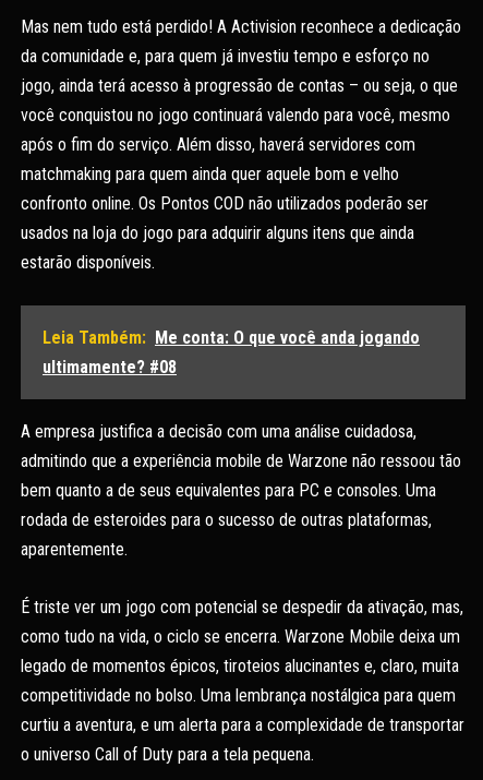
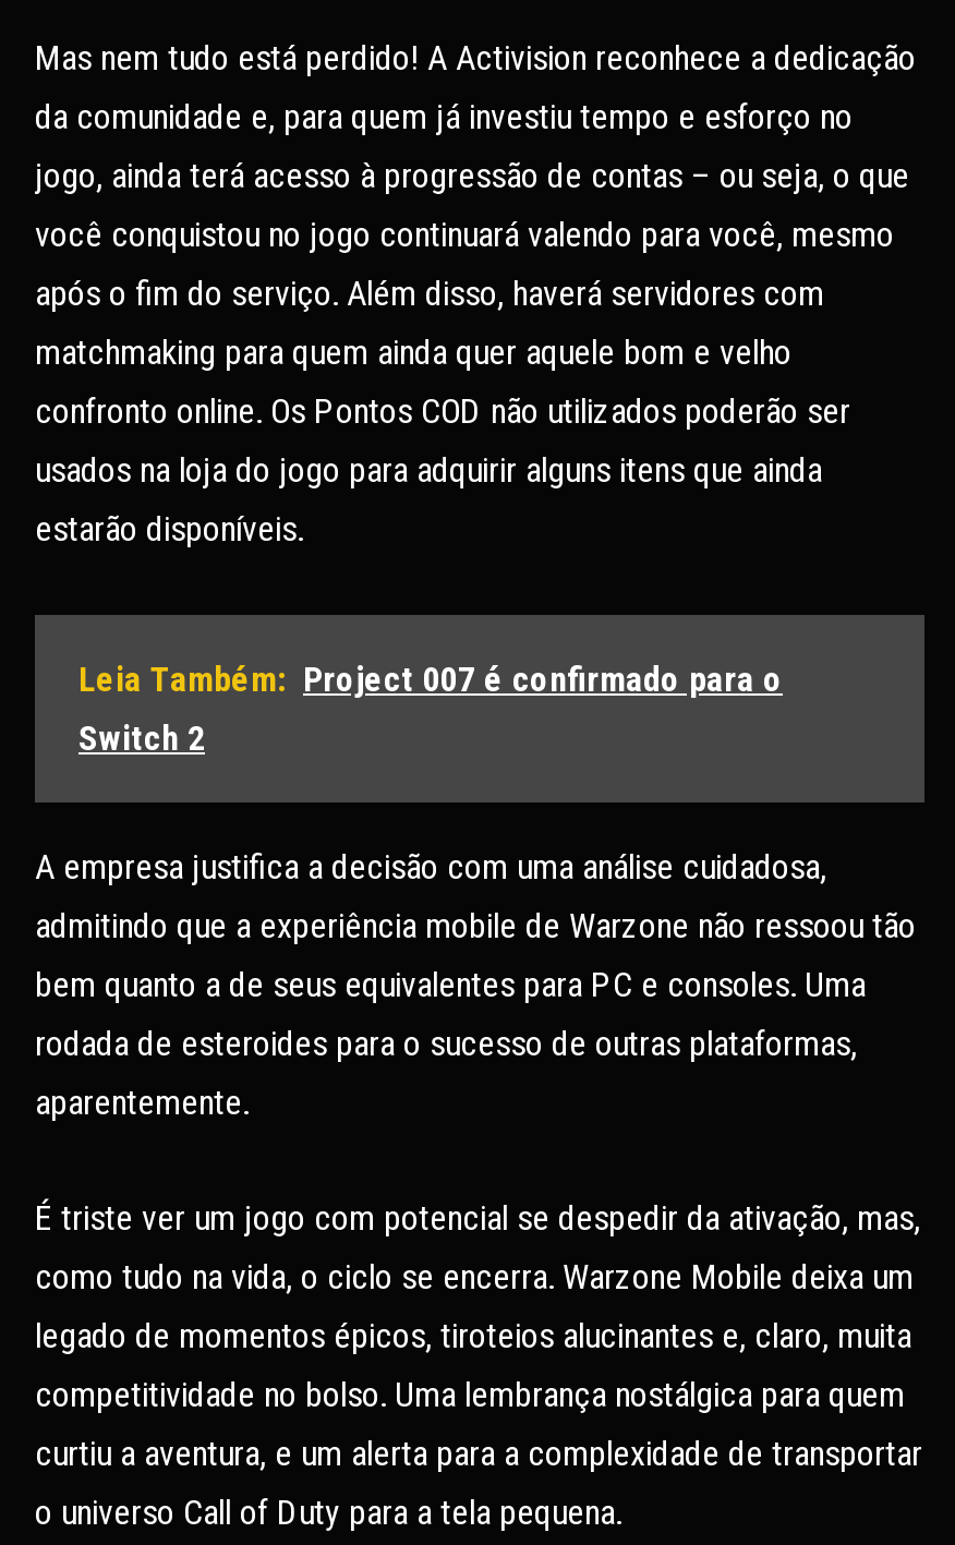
- Leia Também: Me conta: O que você anda jogando
- ultimamente? #08
+ Leia Também: Project 007 é confirmado para o
+ Switch 2
